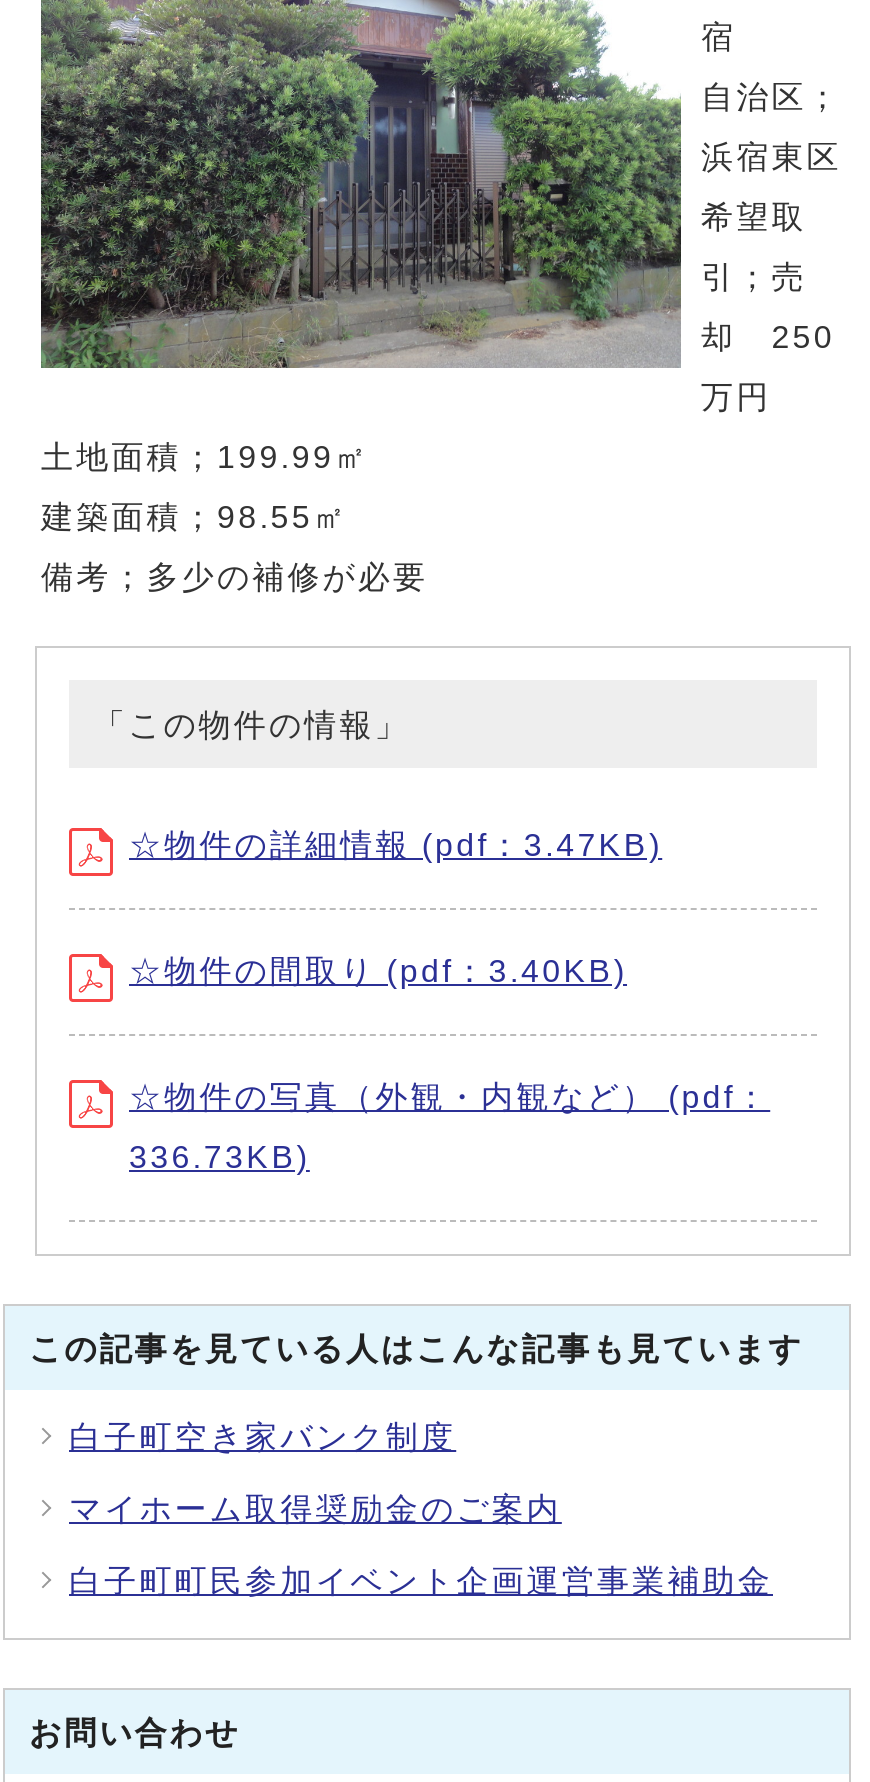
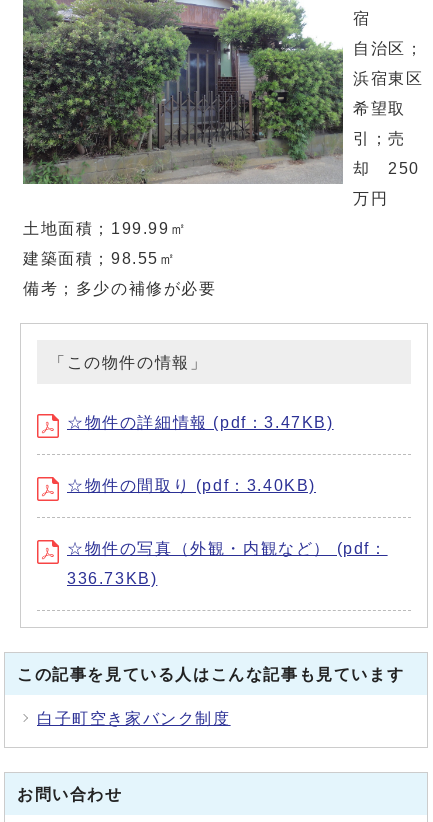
- マイホーム取得奨励金のご案内
- 白子町町民参加イベント企画運営事業補助金
